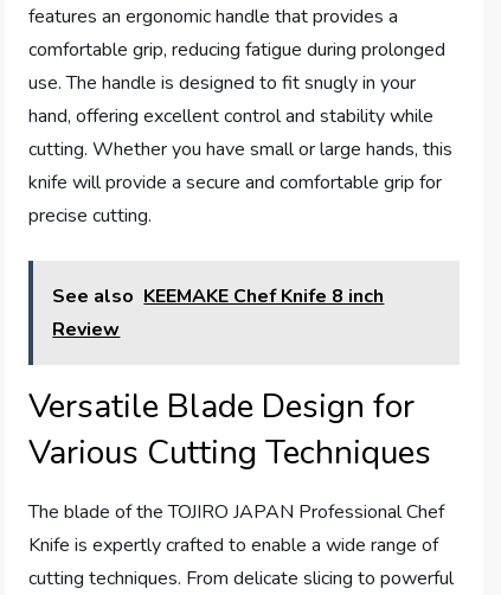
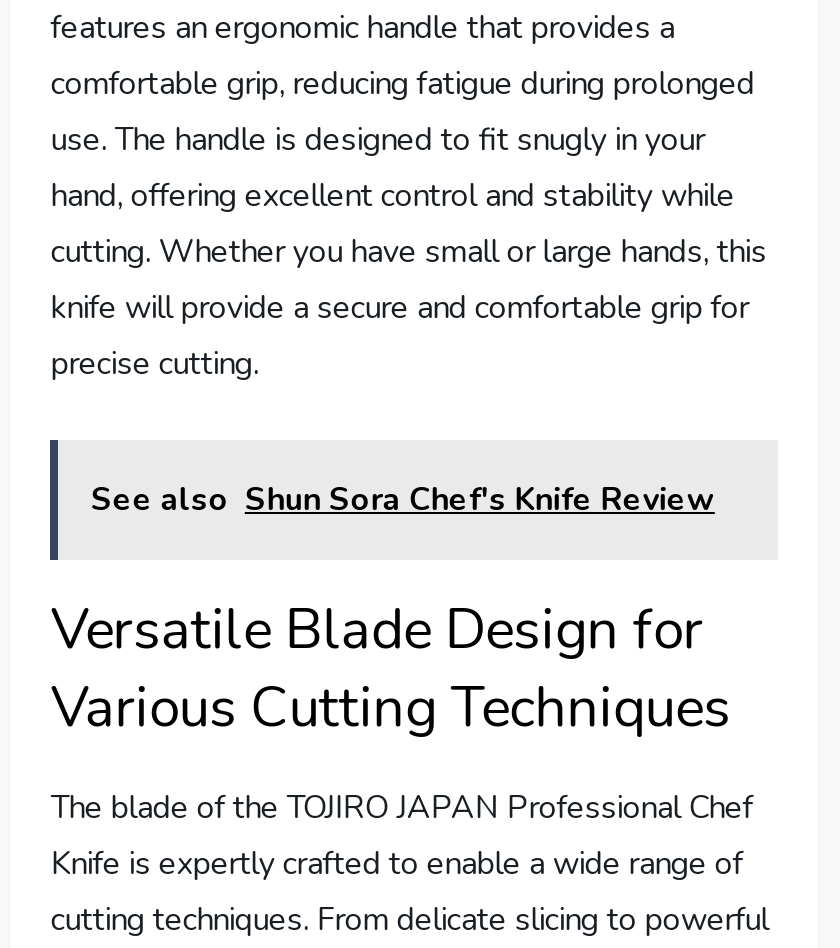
- See also KEEMAKE Chef Knife 8 inch
- Review
+ See also Shun Sora Chef's Knife Review
